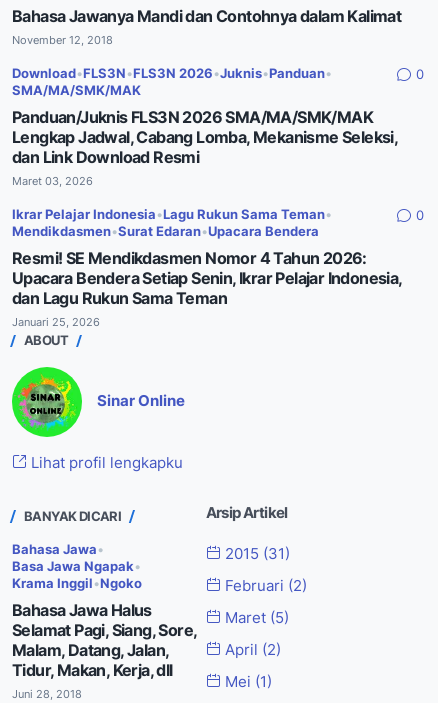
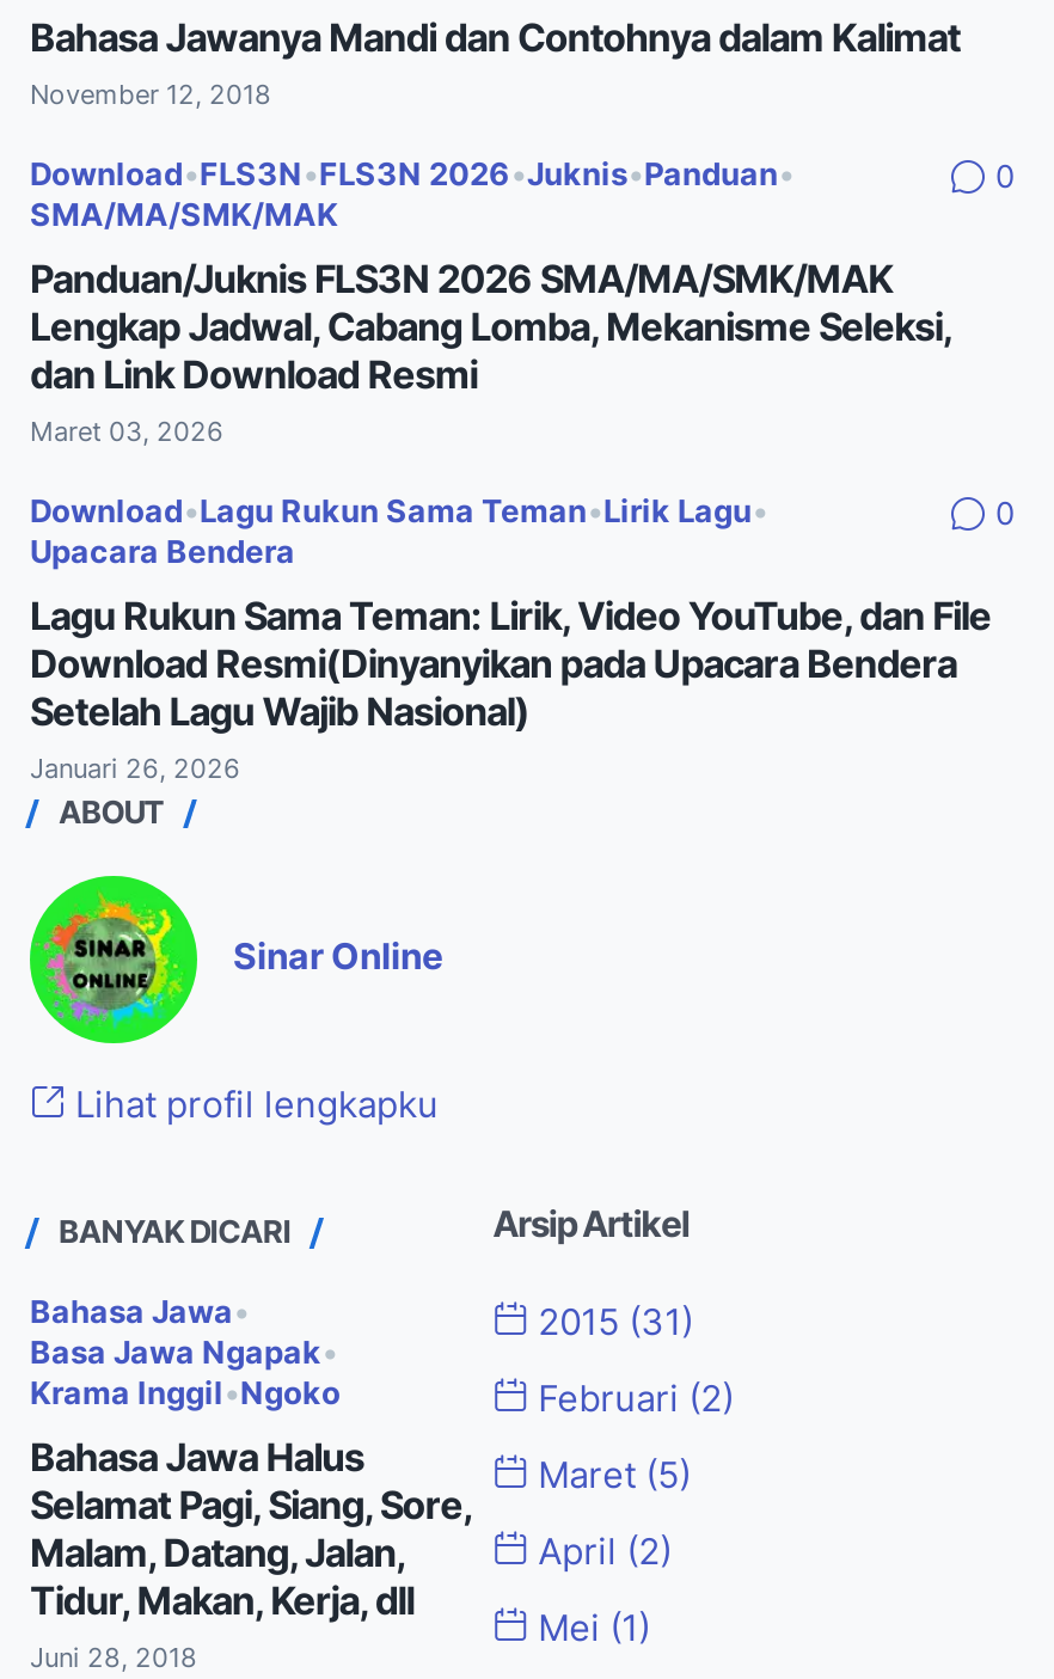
- Ikrar Pelajar Indonesia • Lagu Rukun Sama Teman •
- Mendikdasmen •Surat Edaran • Upacara Bendera
+ Download•Lagu Rukun Sama Teman•Lirik Lagu•
+ Upacara Bendera

- Resmi! SE Mendikdasmen Nomor 4 Tahun 2026:
- Upacara Bendera Setiap Senin, Ikrar Pelajar Indonesia,
- dan Lagu Rukun Sama Teman
- Januari 25, 2026
+ Lagu Rukun Sama Teman: Lirik, Video YouTube, dan File
+ Download Resmi(Dinyanyikan pada Upacara Bendera
+ Setelah Lagu Wajib Nasional)
+ Januari 26, 2026
